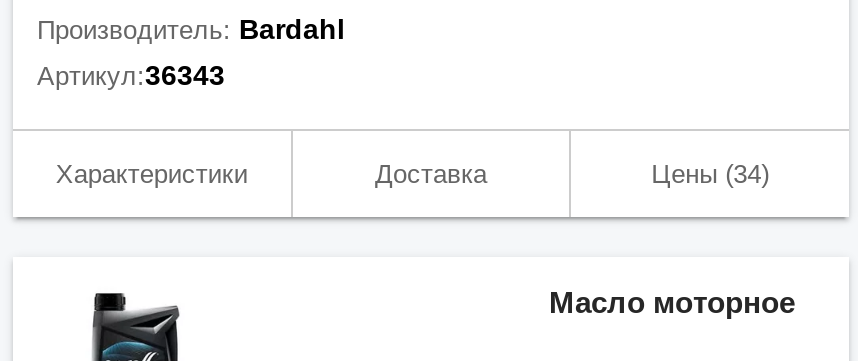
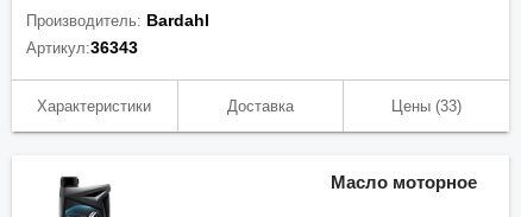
- Цены (34)
+ Цены (33)
